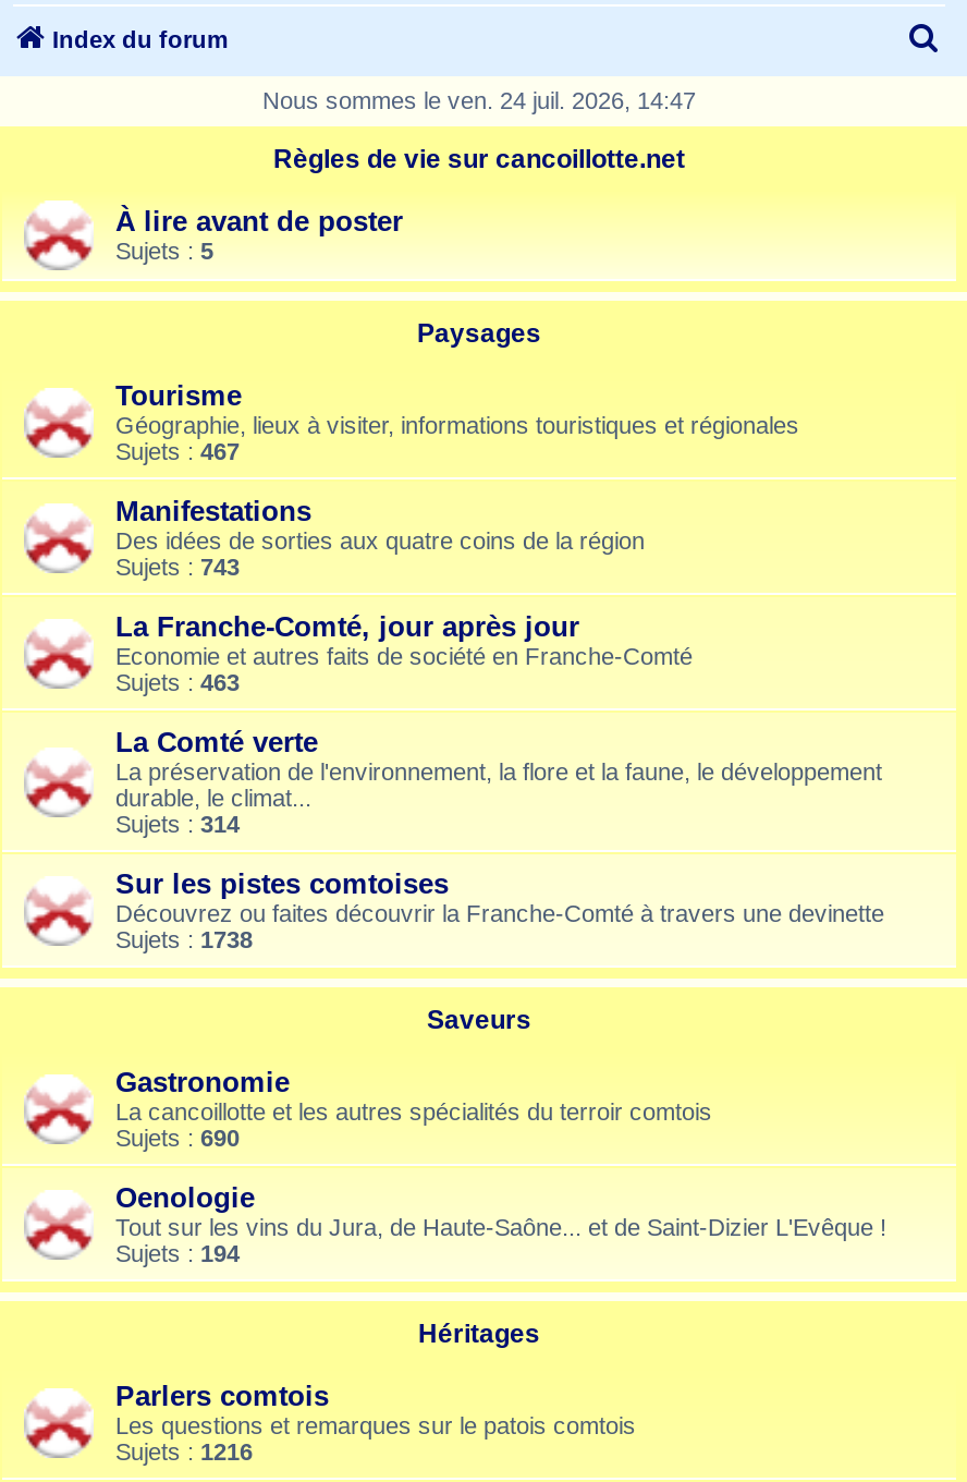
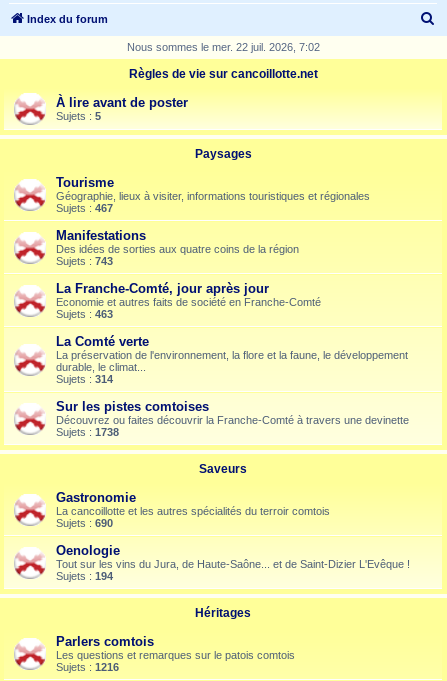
- Nous sommes le ven. 24 juil. 2026, 14:47
+ Nous sommes le mer. 22 juil. 2026, 7:02
